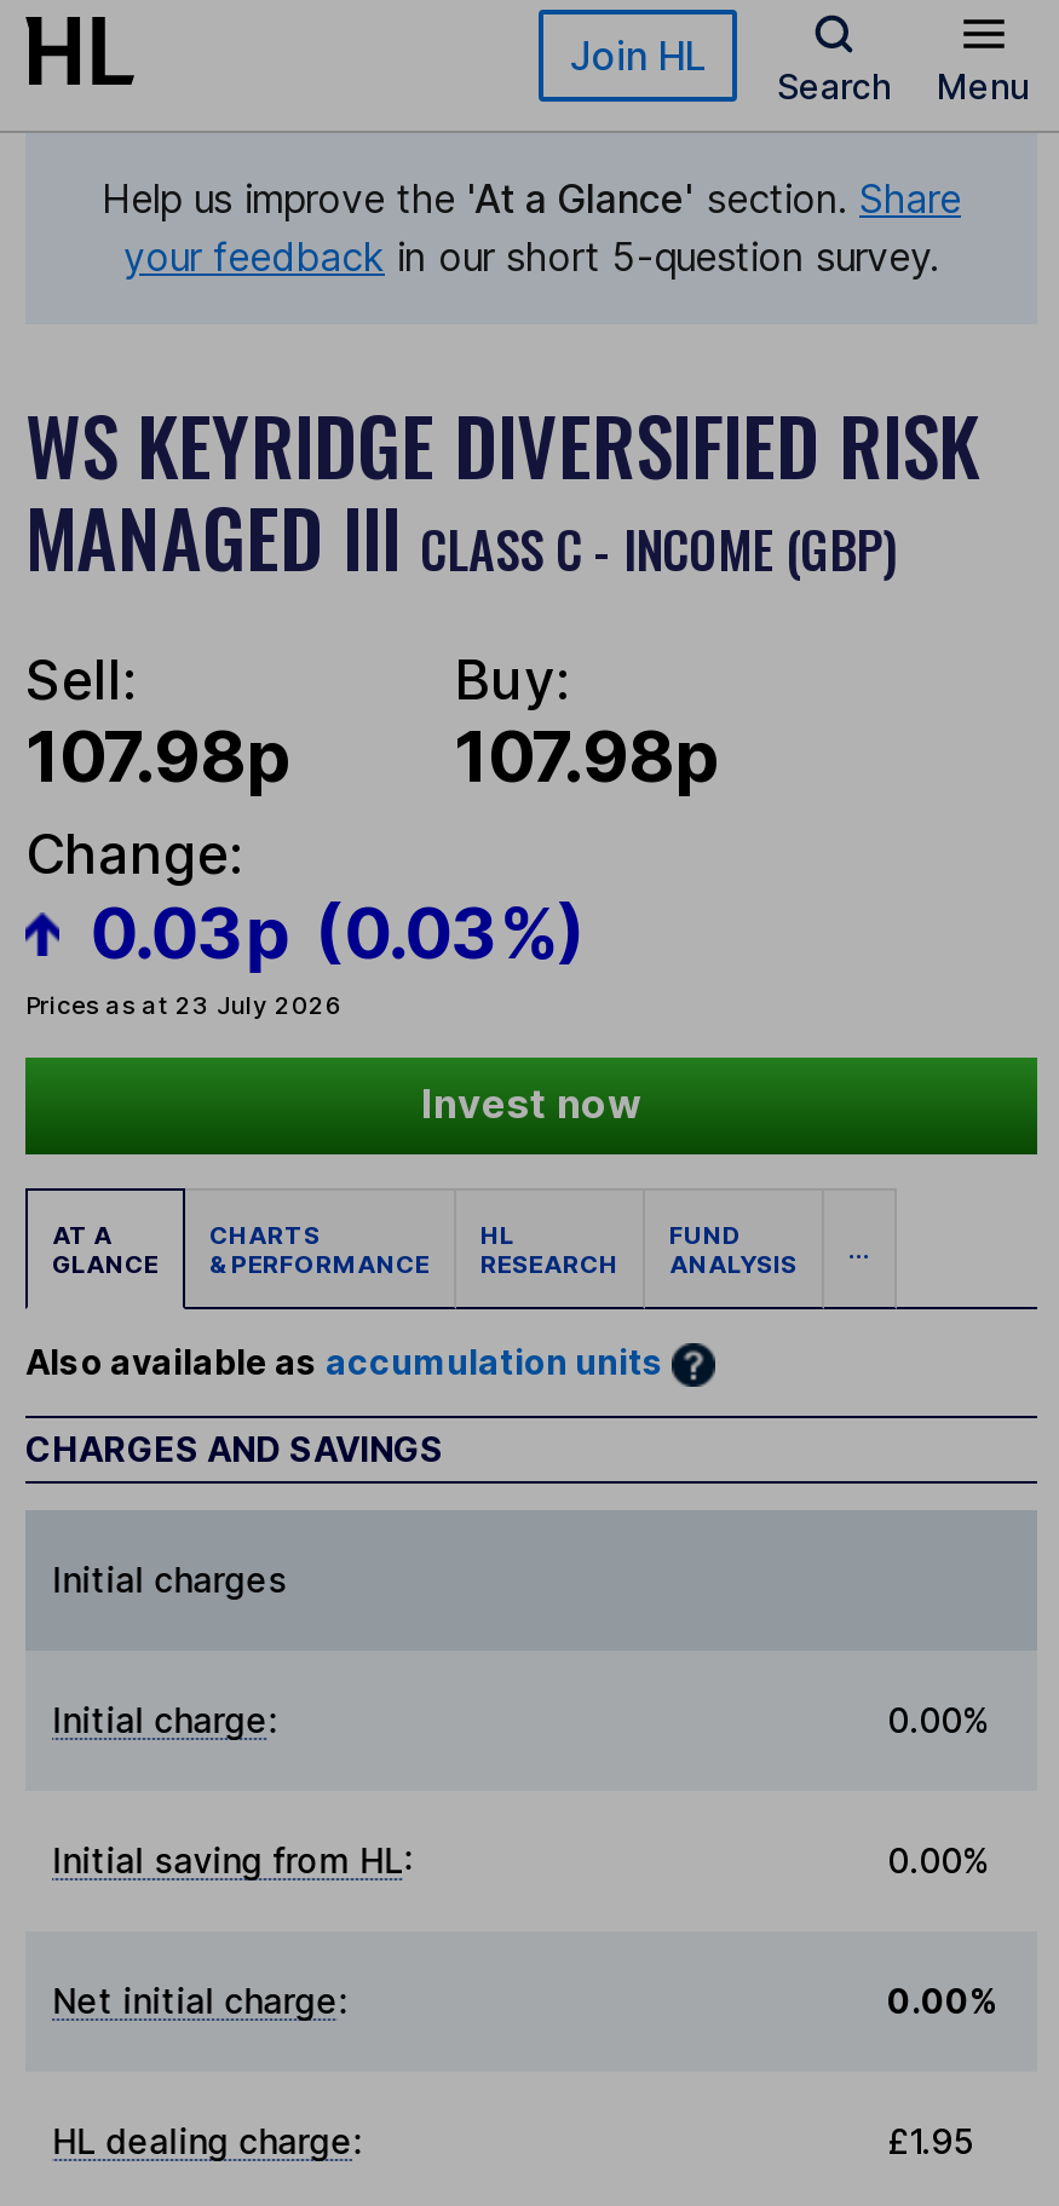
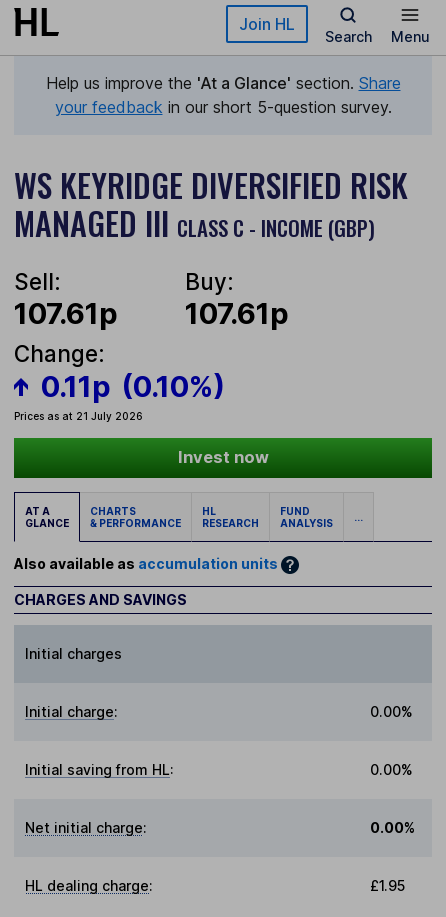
- 107.98p
+ 107.61p

- 107.98p
+ 107.61p

- 0.03p (0.03%)
- Prices as at 23 July 2026
+ 0.11p (0.10%)
+ Prices as at 21 July 2026
